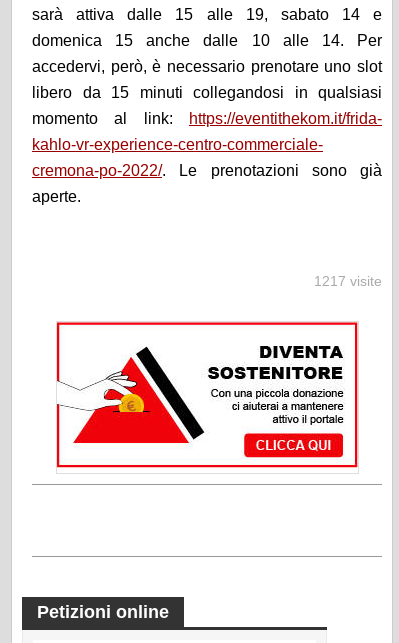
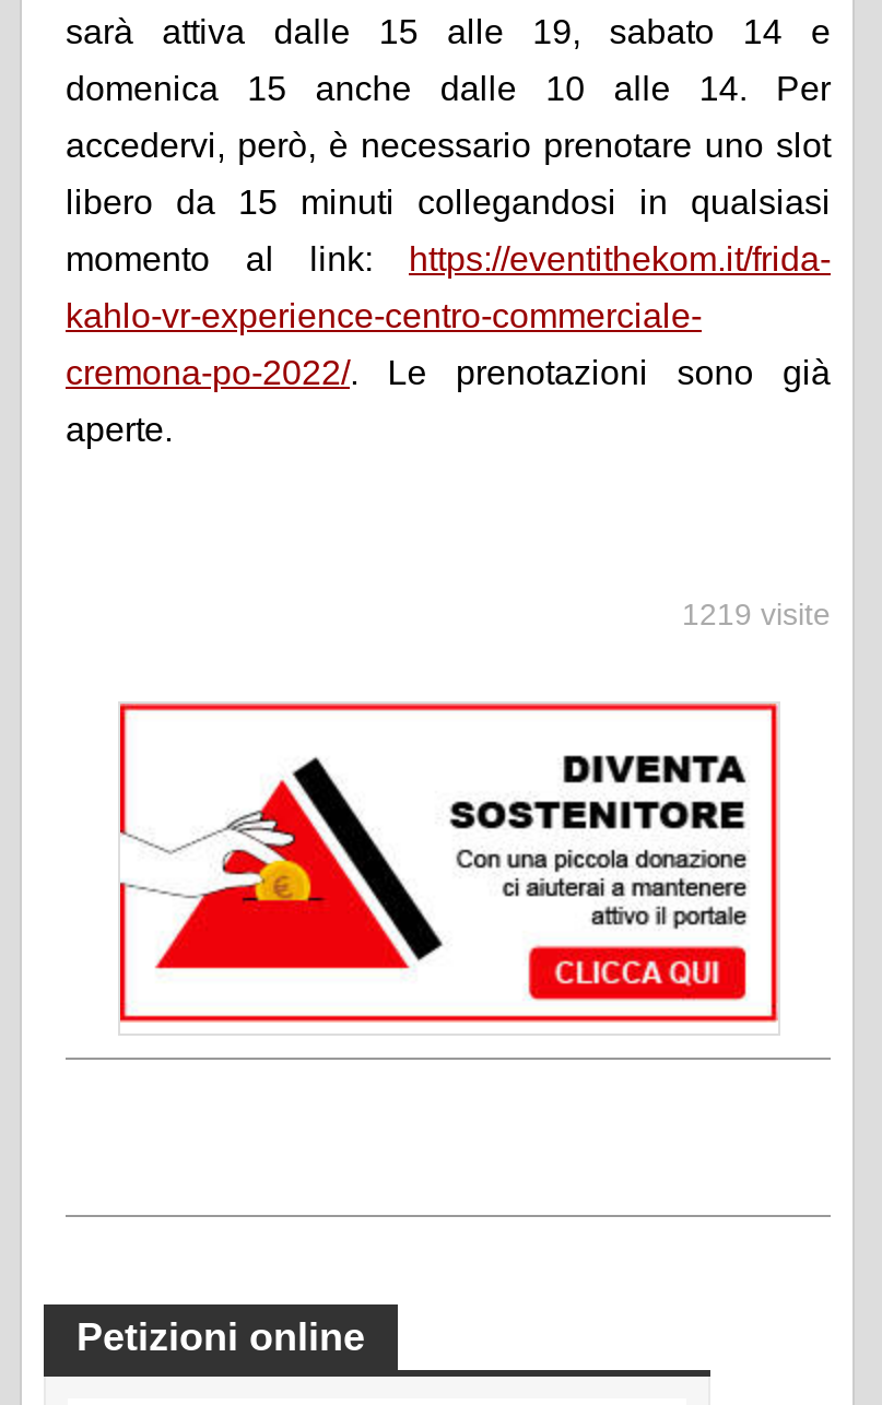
- 1217 visite
+ 1219 visite
